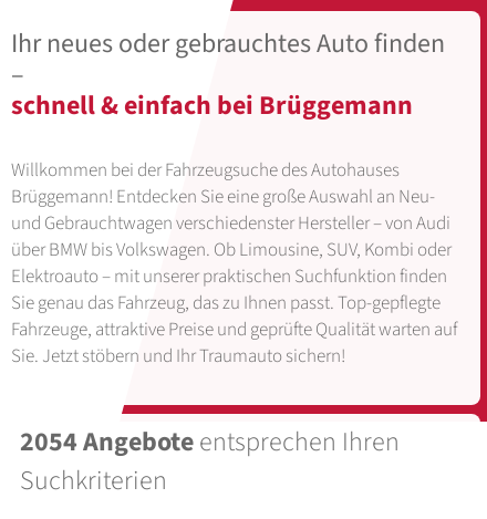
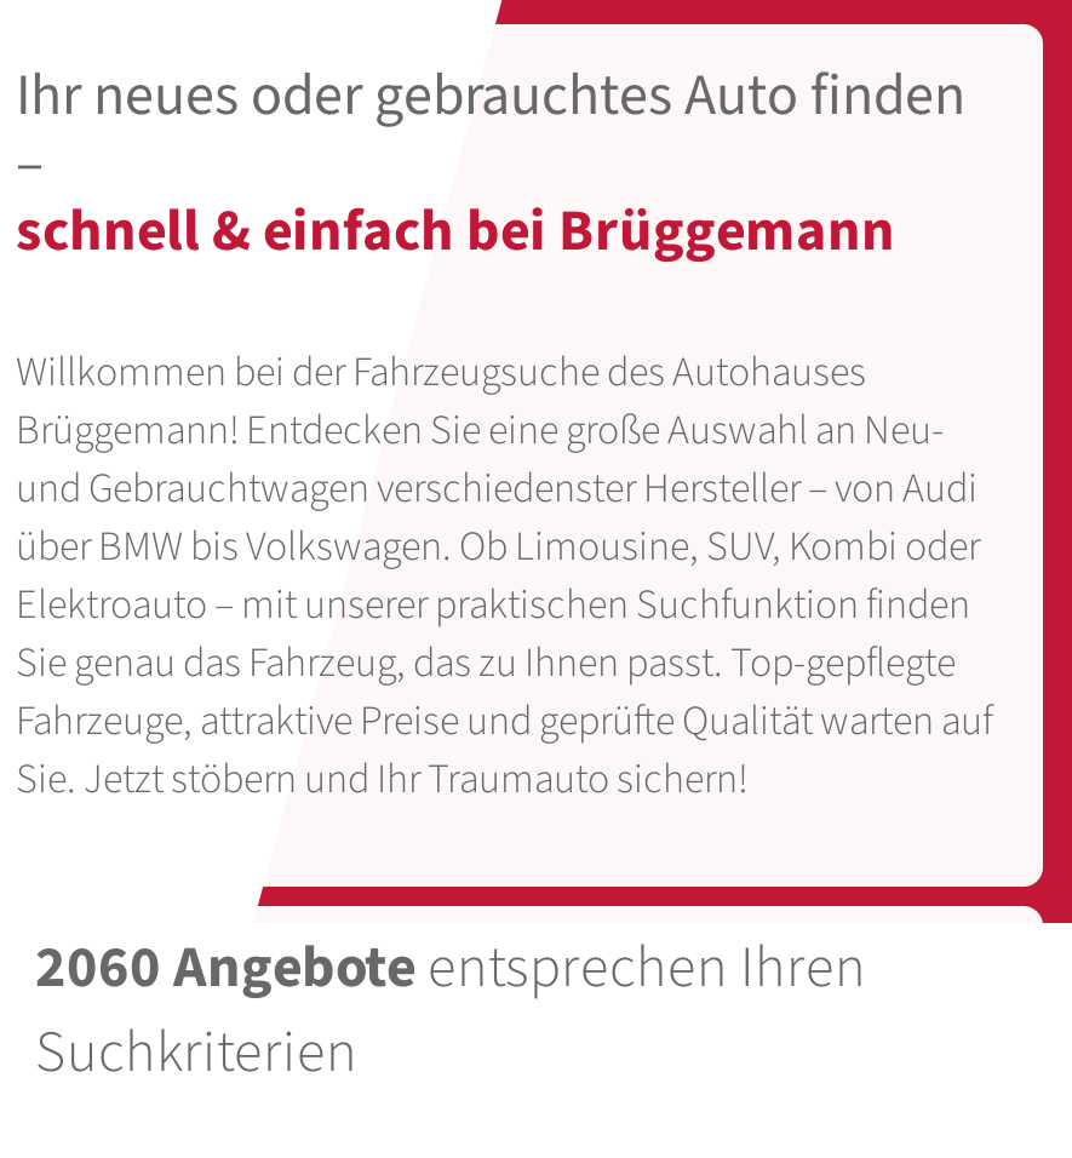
- 2054 Angebote entsprechen Ihren
+ 2060 Angebote entsprechen Ihren
